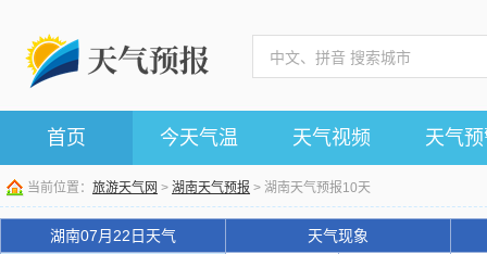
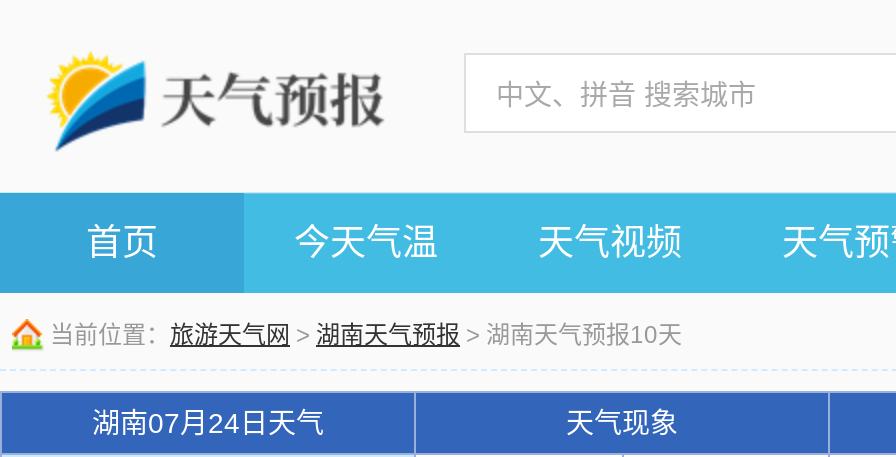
- 湖南07月22日天气
+ 湖南07月24日天气
